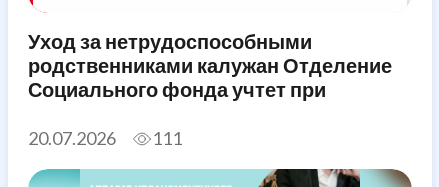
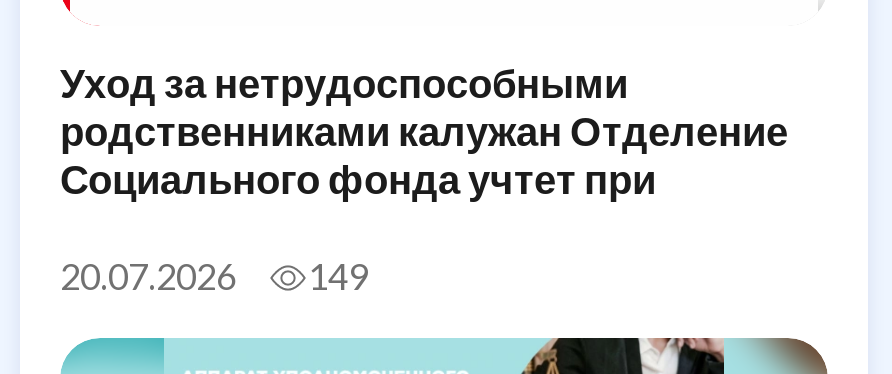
- 20.07.2026 111
+ 20.07.2026 149
